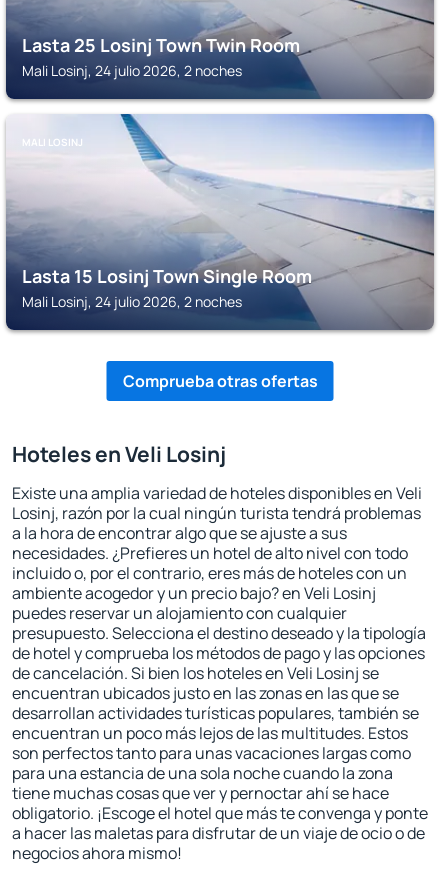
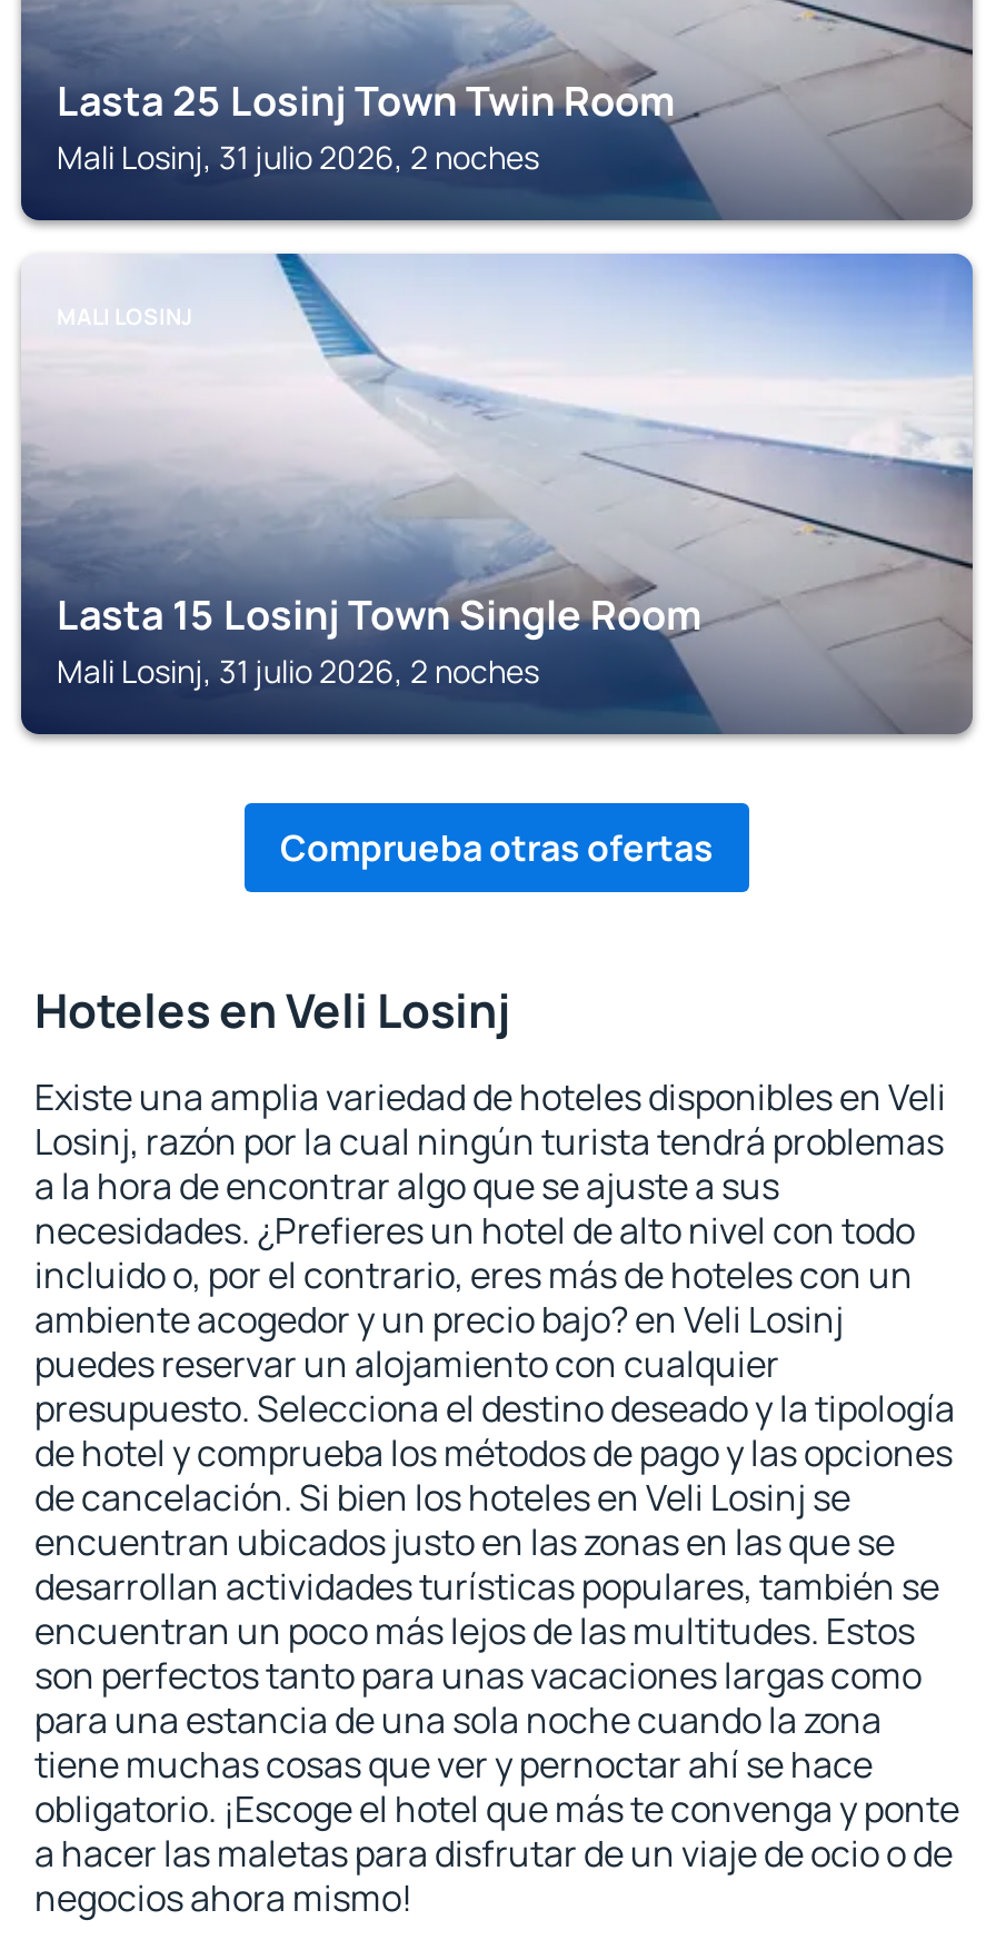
- Mali Losinj, 24 julio 2026, 2 noches
+ Mali Losinj, 31 julio 2026, 2 noches

- Mali Losinj, 24 julio 2026, 2 noches
+ Mali Losinj, 31 julio 2026, 2 noches
